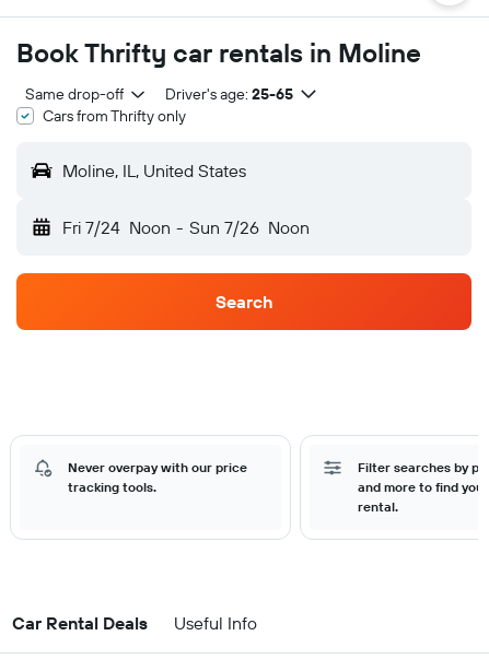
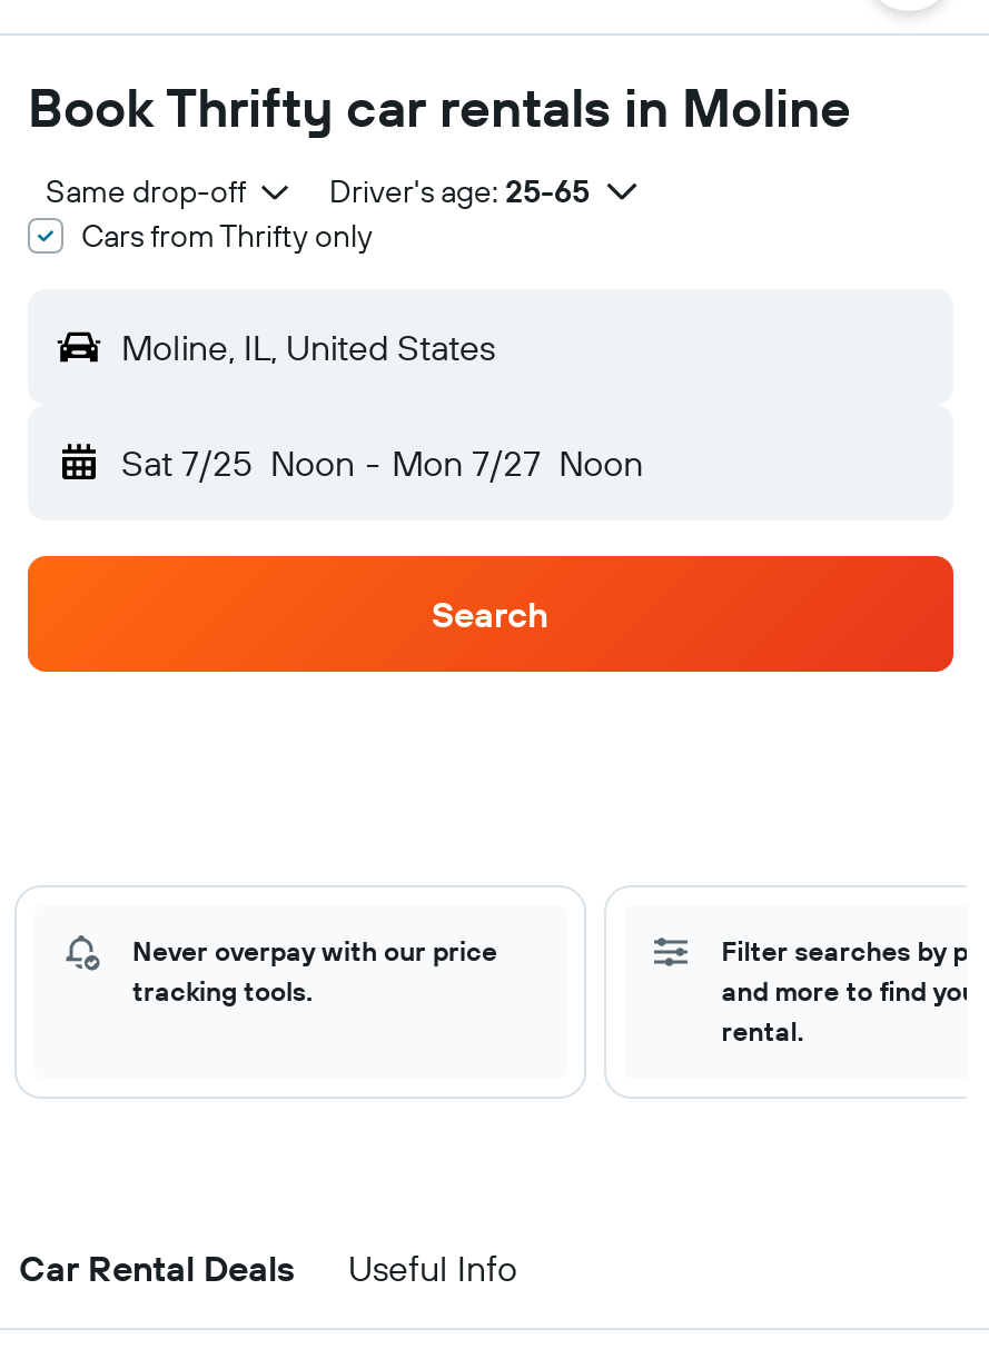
- Fri 7/24 Noon - Sun 7/26 Noon
+ Sat 7/25 Noon - Mon 7/27 Noon
